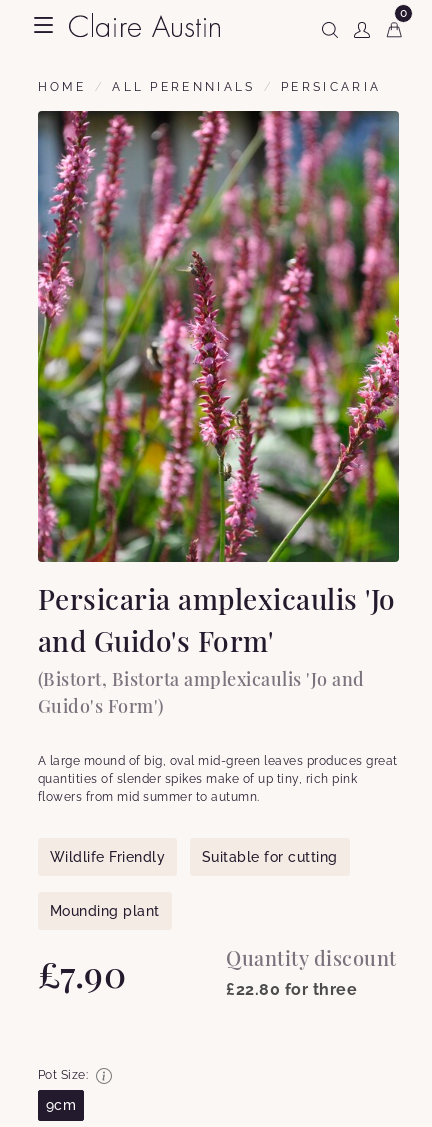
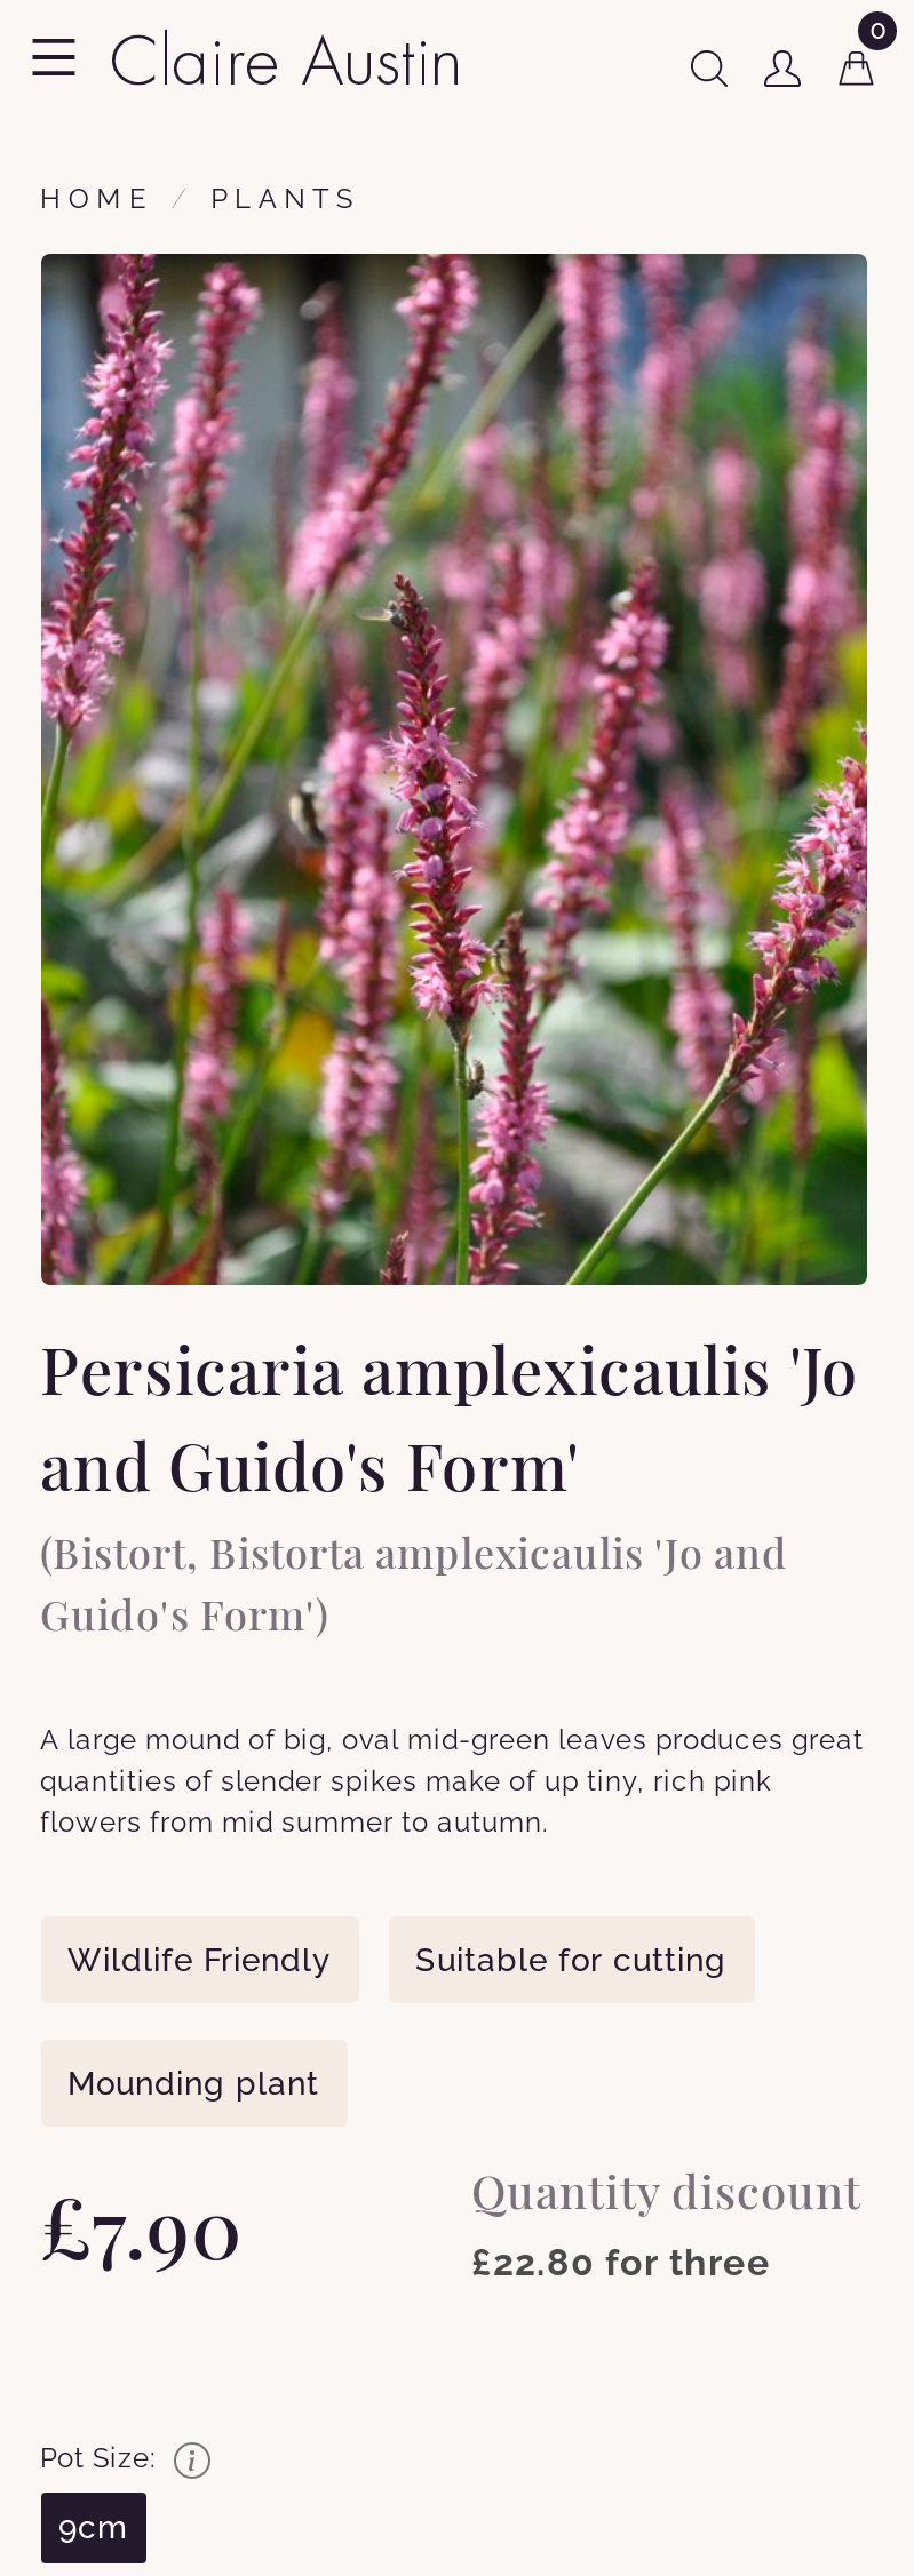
- ALL PERENNIALS
- PERSICARIA
+ PLANTS
